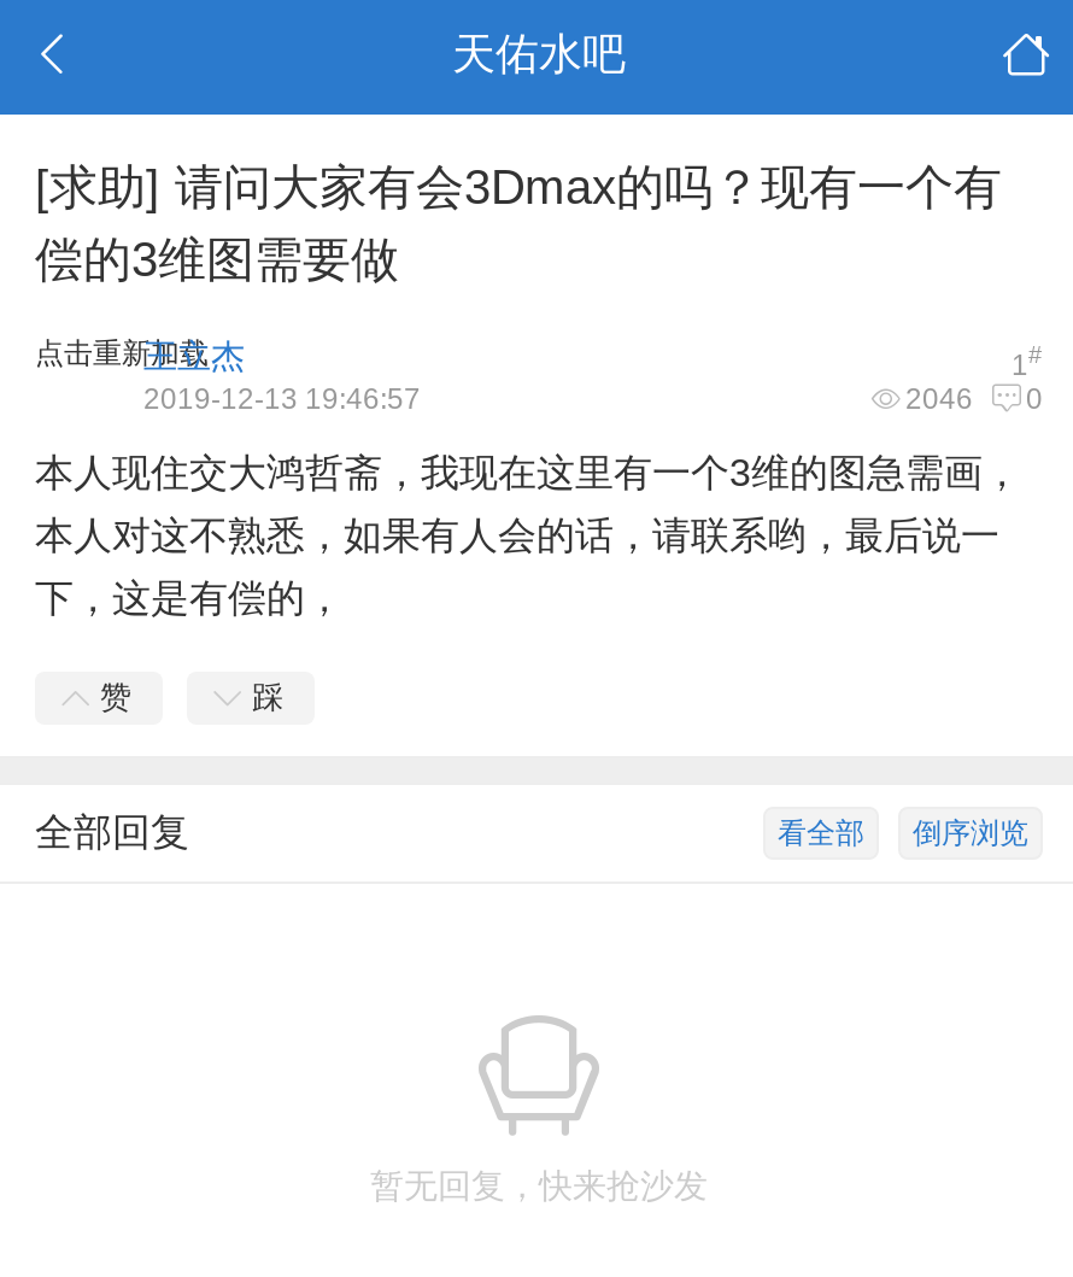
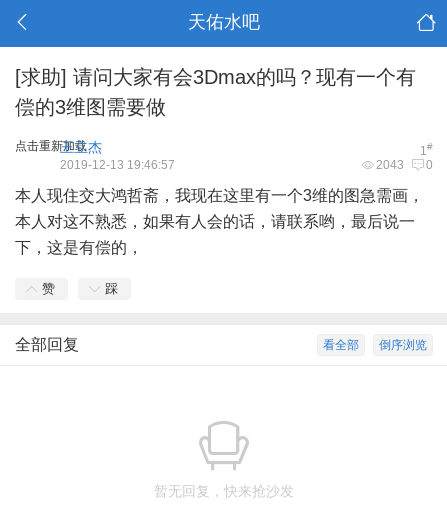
- 2046 0
+ 2043 0
